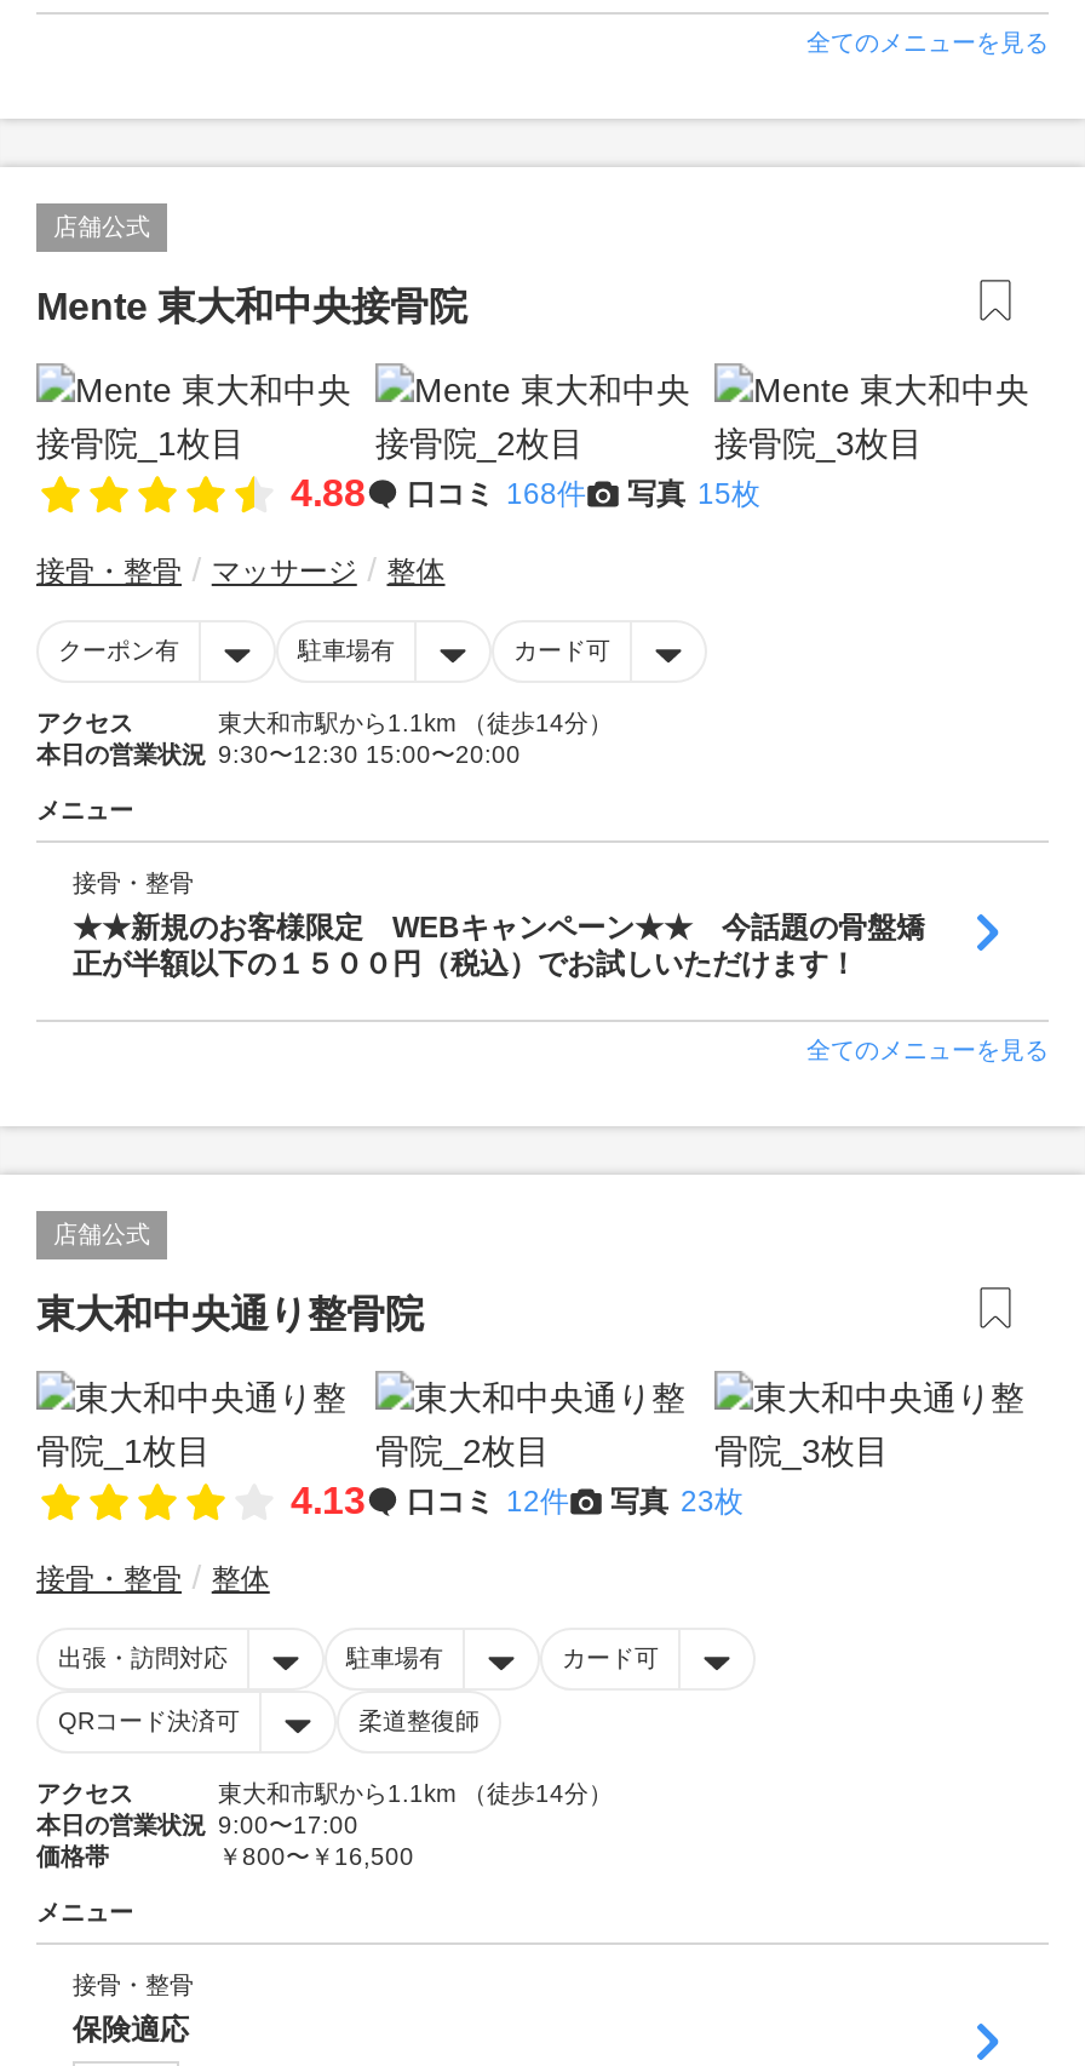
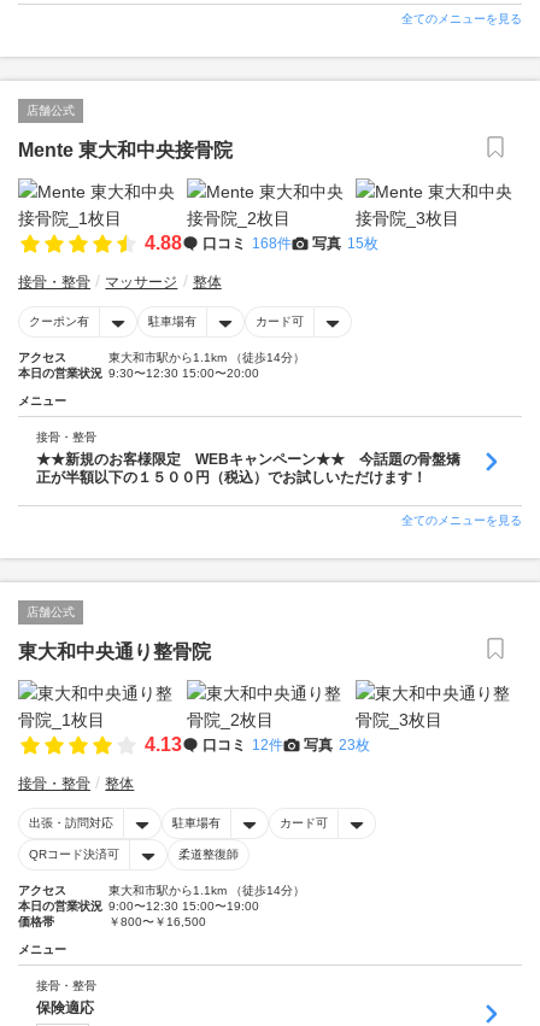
- 本日の営業状況 9:00〜17:00
+ 本日の営業状況 9:00〜12:30 15:00〜19:00
